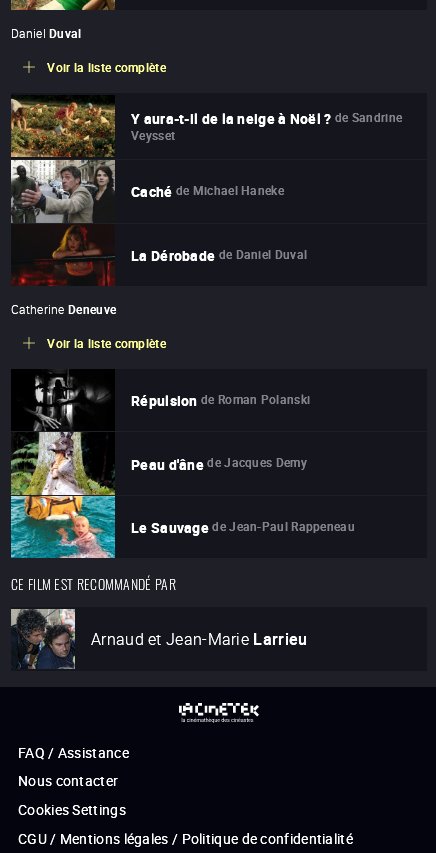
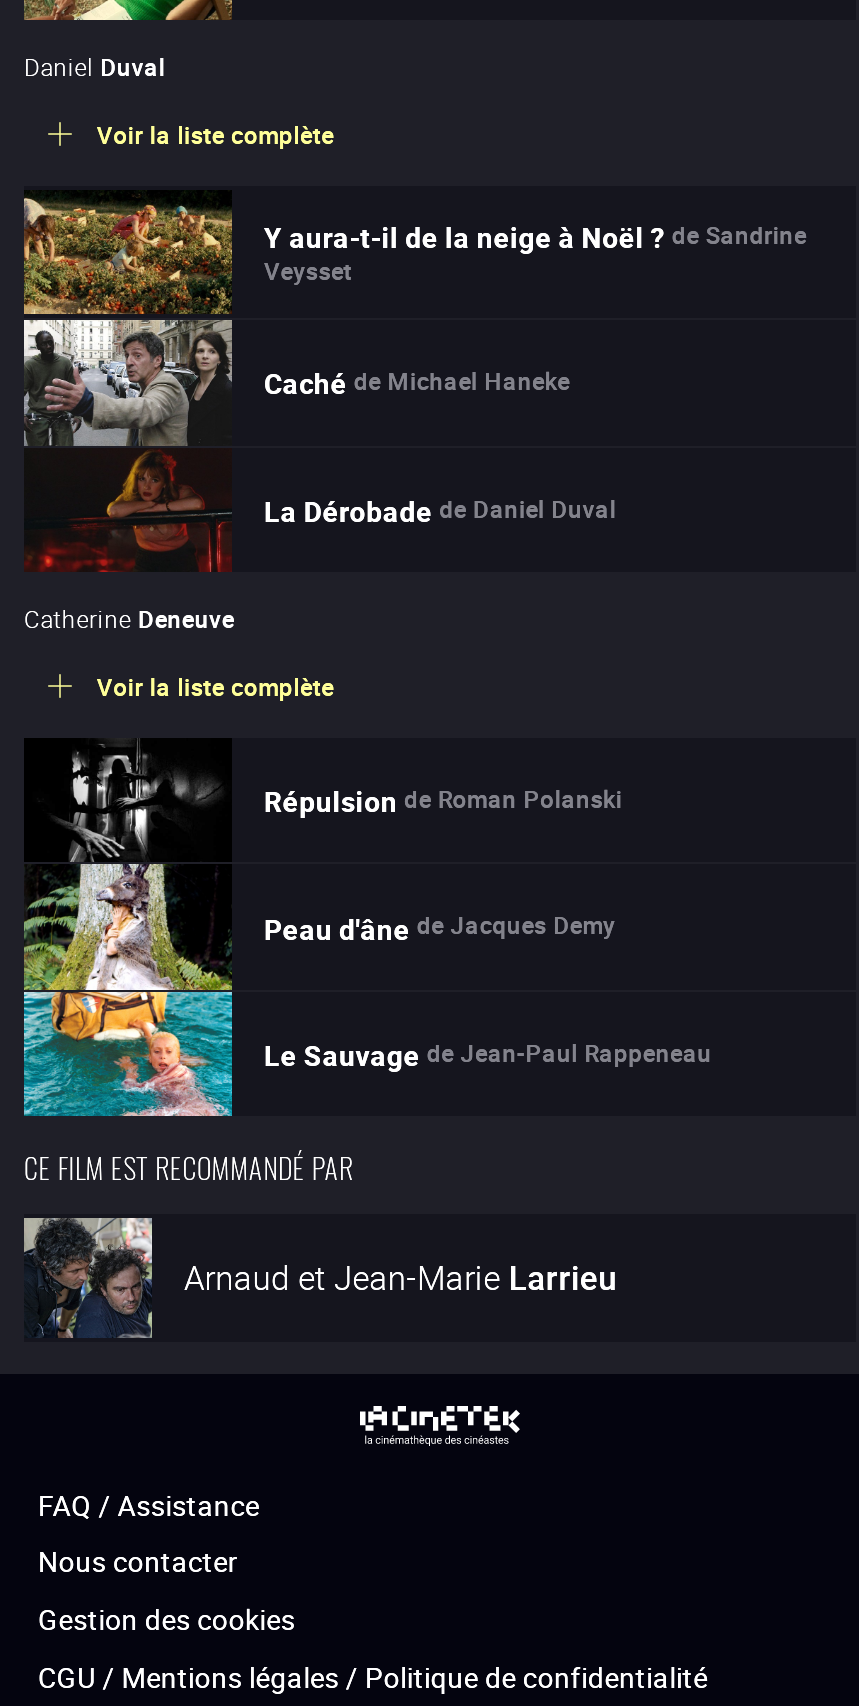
- Cookies Settings
+ Gestion des cookies
